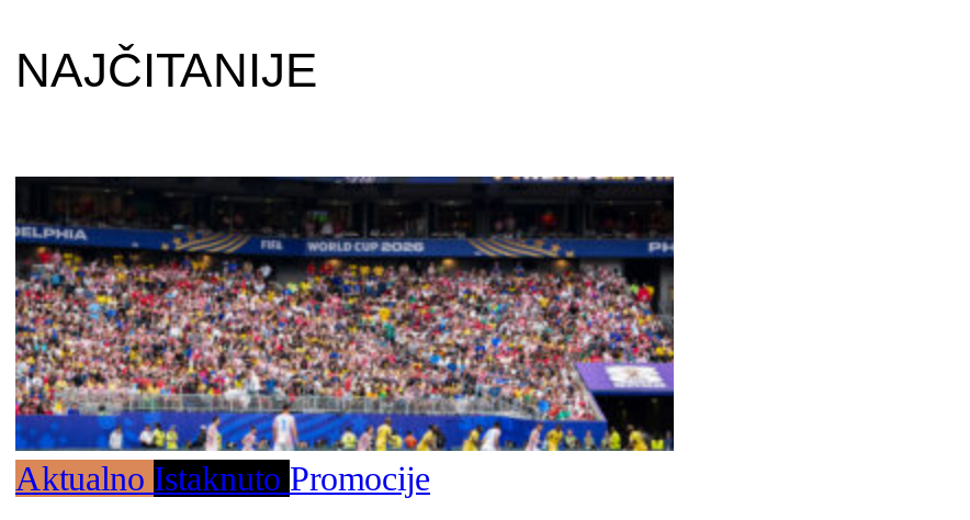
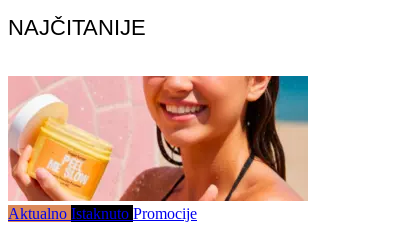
- [image]
+ [image]
